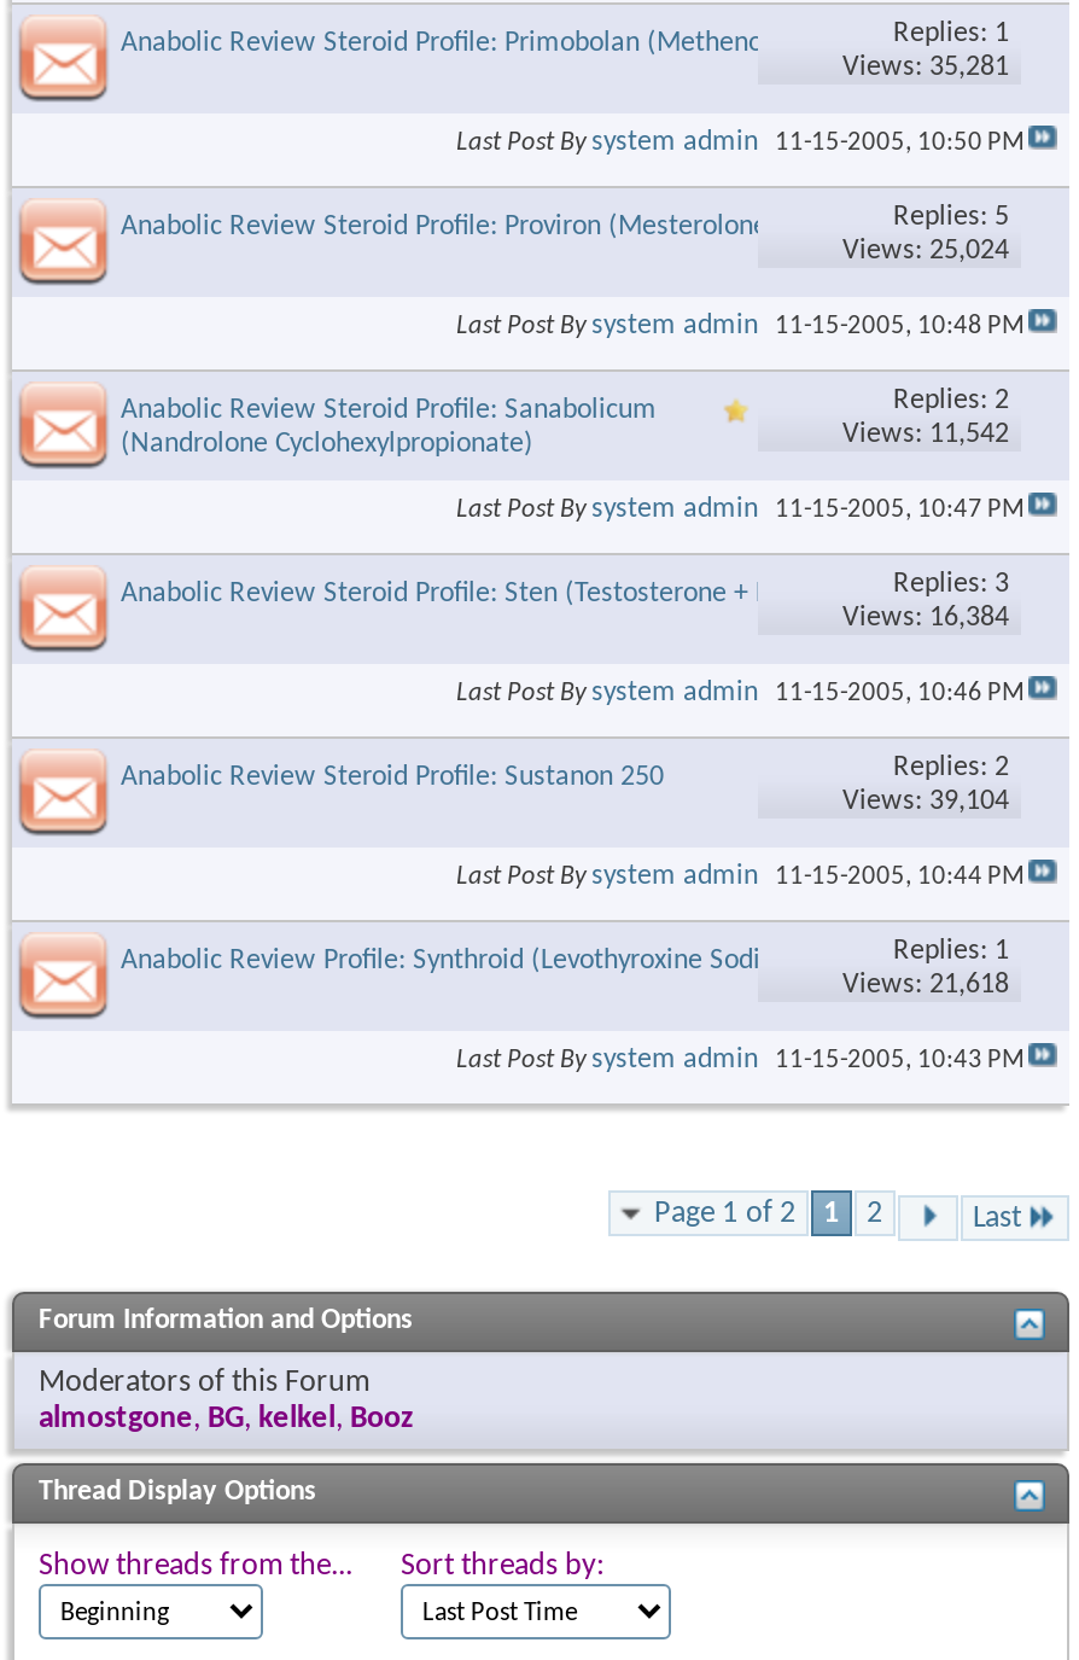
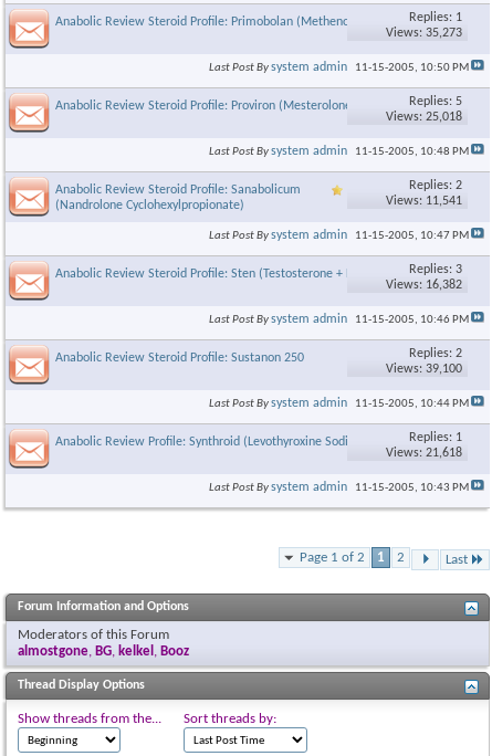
- Views: 35,281
+ Views: 35,273

- Views: 25,024
+ Views: 25,018

- Views: 11,542
+ Views: 11,541

- Views: 16,384
+ Views: 16,382

- Views: 39,104
+ Views: 39,100
